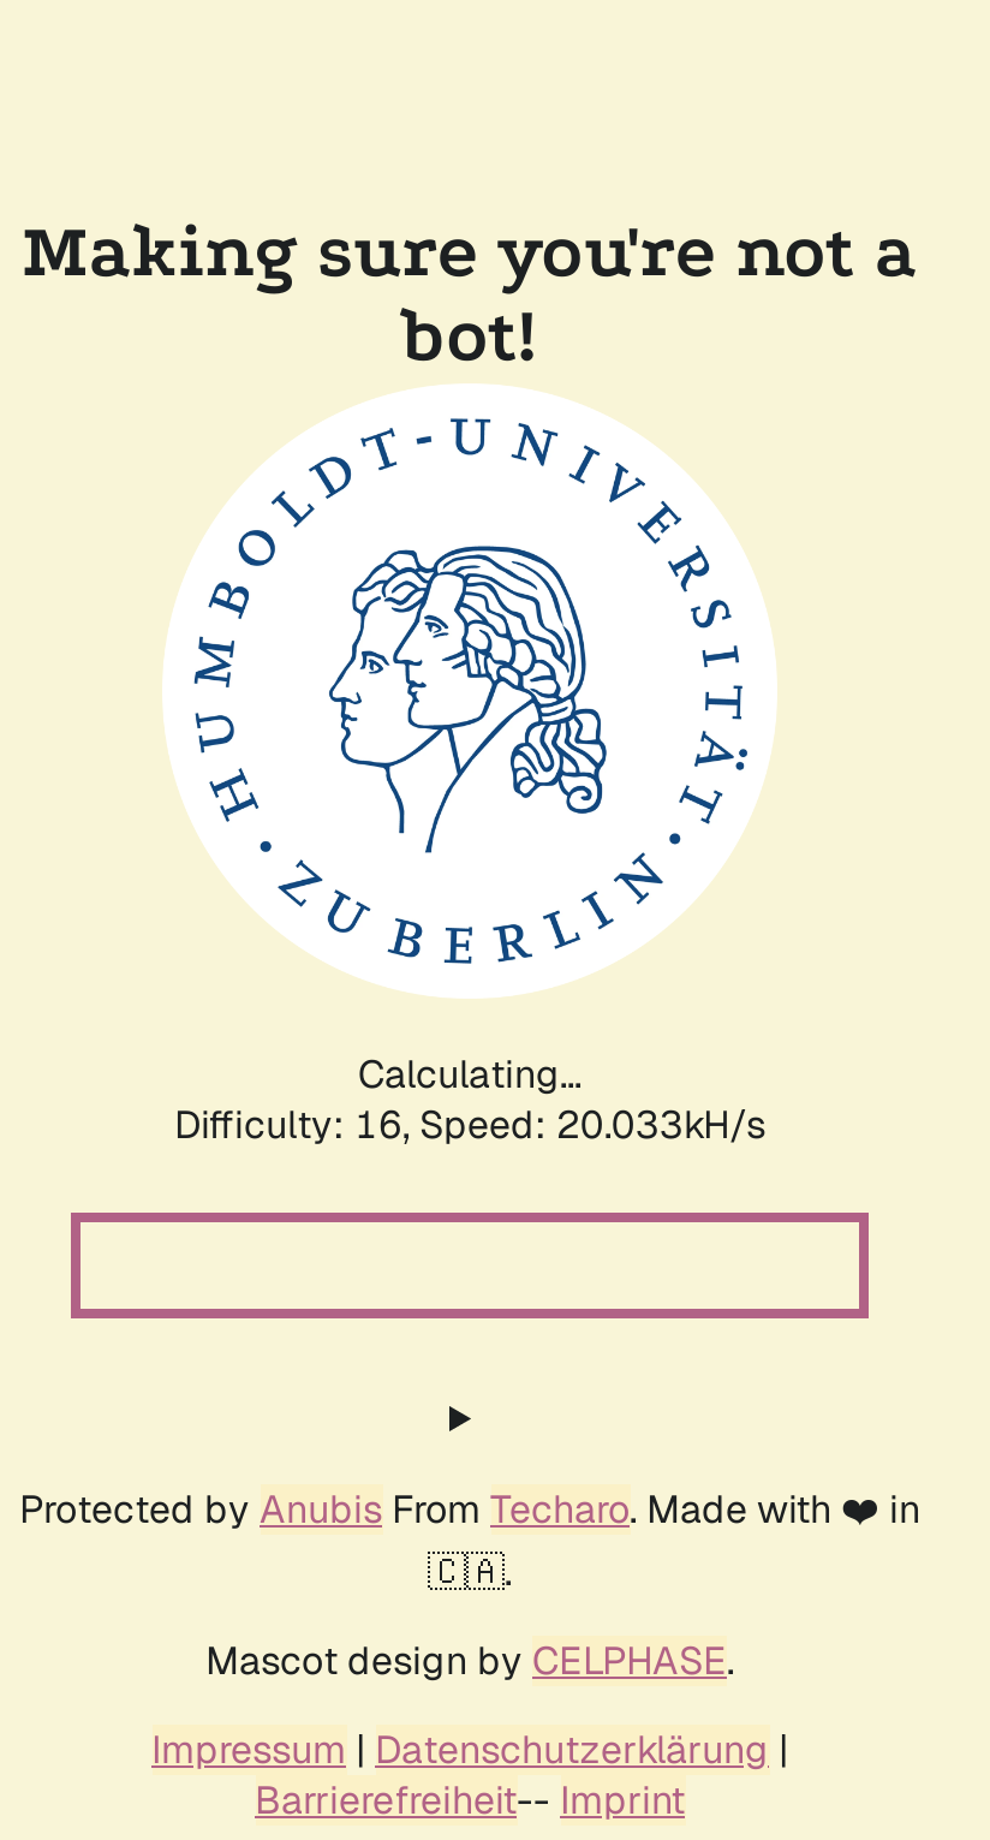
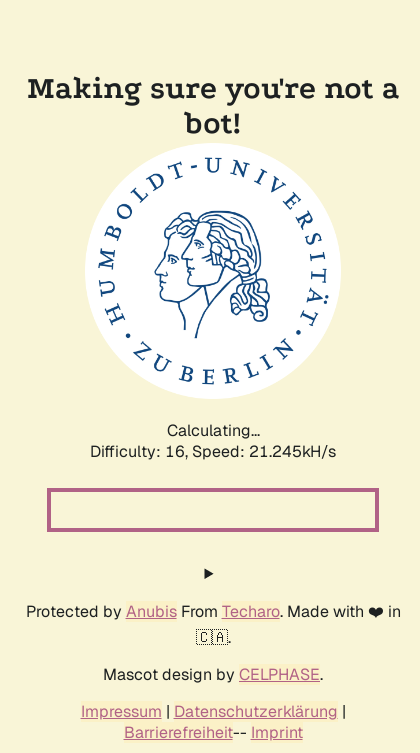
- Difficulty: 16, Speed: 20.033kH/s
+ Difficulty: 16, Speed: 21.245kH/s
